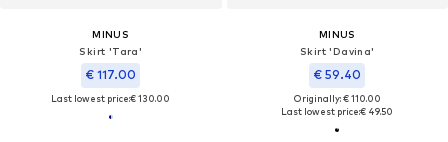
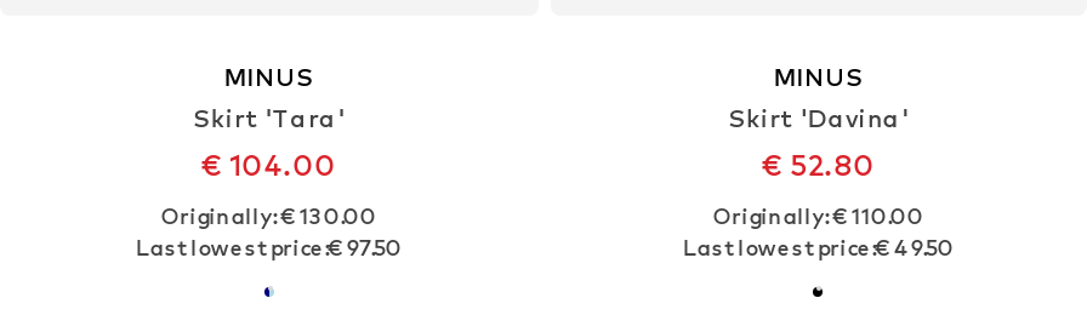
- € 117.00
+ € 104.00

- € 59.40
+ € 52.80

- Last lowest price:€ 130.00
+ Originally: € 130.00
+ Last lowest price:€ 97.50
